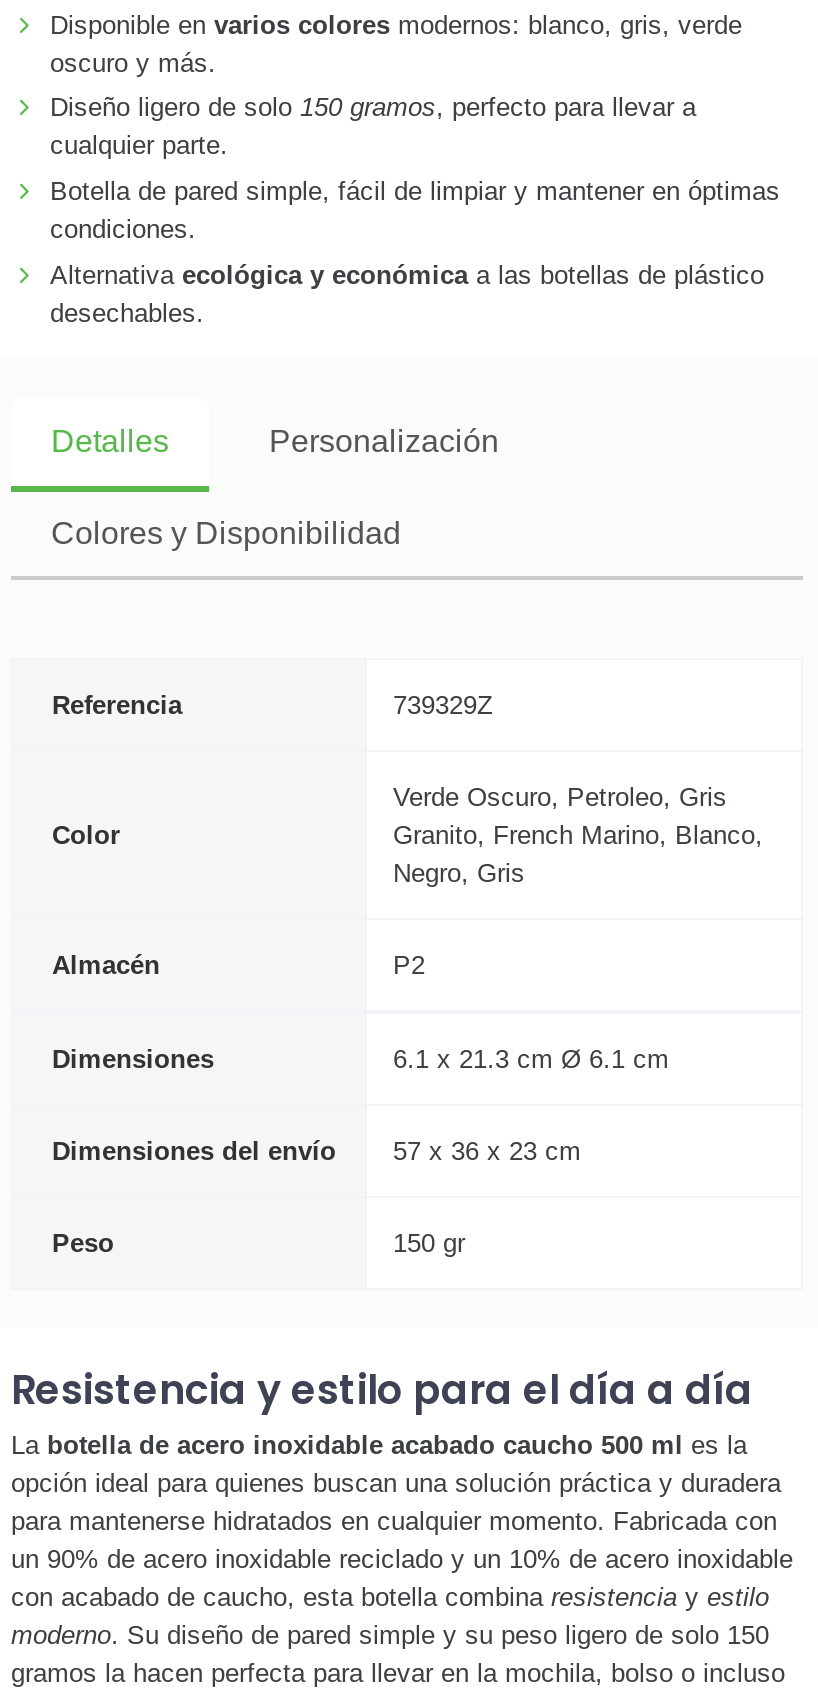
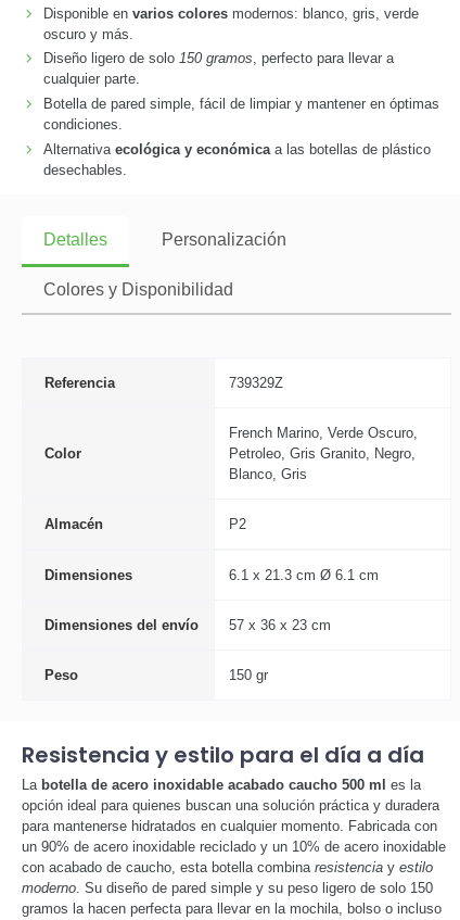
- Verde Oscuro, Petroleo, Gris
- Granito, French Marino, Blanco,
- Negro, Gris
+ French Marino, Verde Oscuro,
+ Petroleo, Gris Granito, Negro,
+ Blanco, Gris
